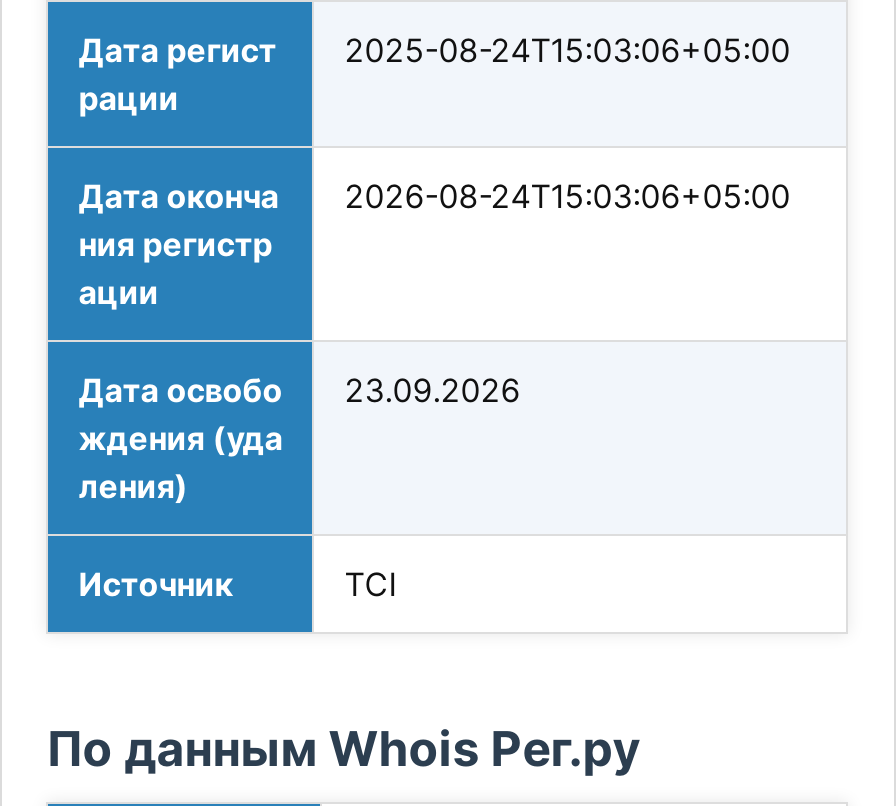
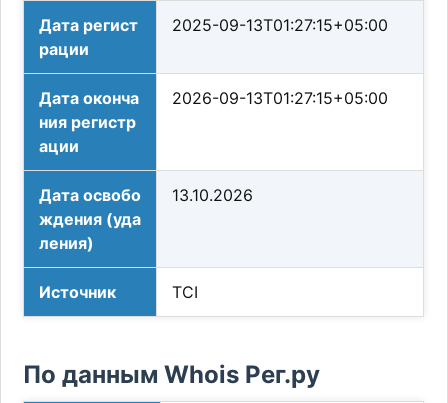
- Дата регист 2025-08-24T15:03:06+05:00
+ Дата регист 2025-09-13T01:27:15+05:00

- Дата оконча 2026-08-24T15:03:06+05:00
+ Дата оконча 2026-09-13T01:27:15+05:00

- Дата освобо 23.09.2026
+ Дата освобо 13.10.2026
